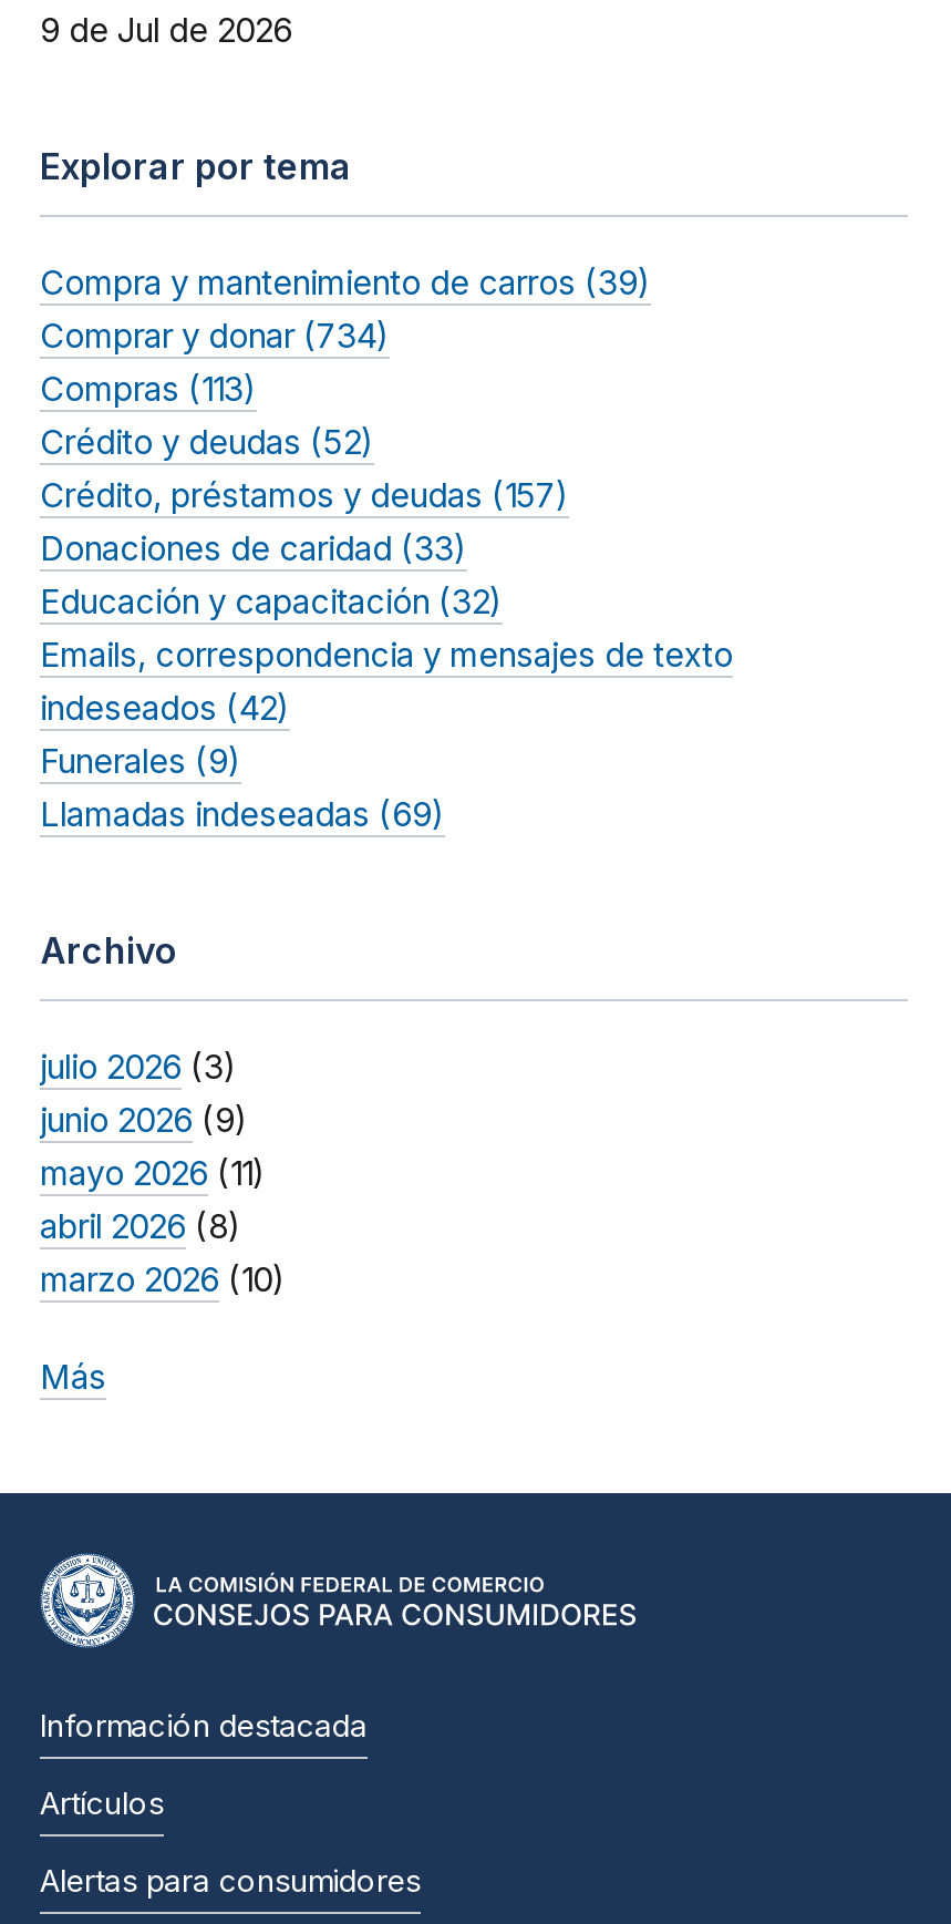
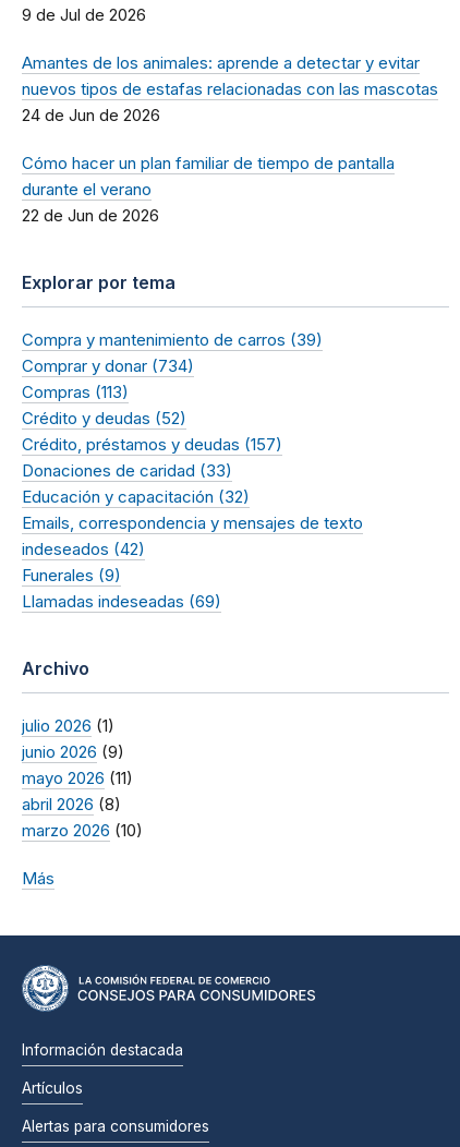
+ Amantes de los animales: aprende a detectar y evitar
+ nuevos tipos de estafas relacionadas con las mascotas
+ 24 de Jun de 2026
+ Cómo hacer un plan familiar de tiempo de pantalla
+ durante el verano
+ 22 de Jun de 2026

- julio 2026 (3)
+ julio 2026 (1)
